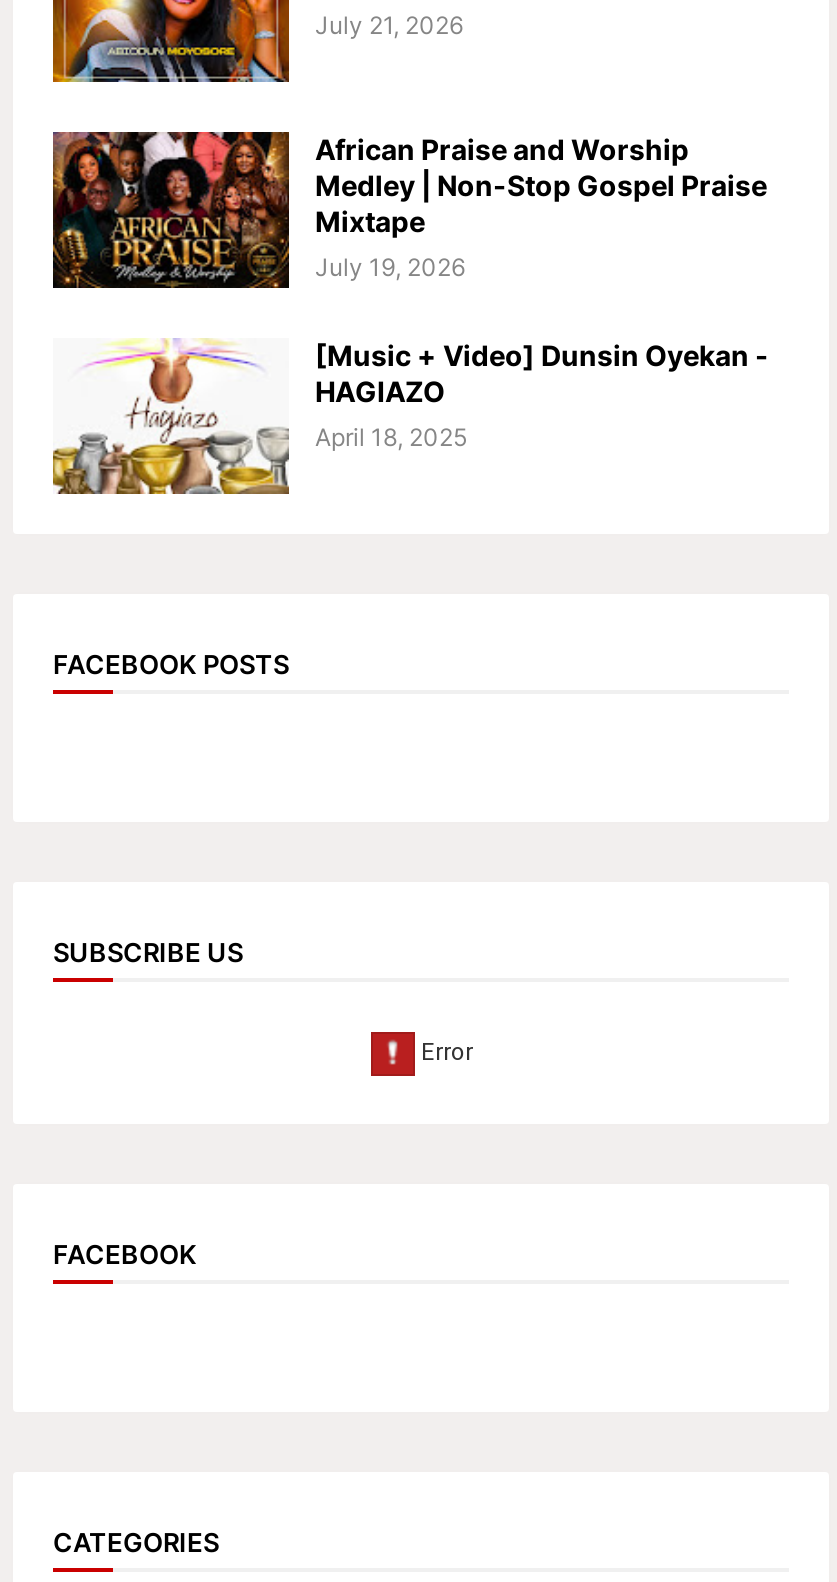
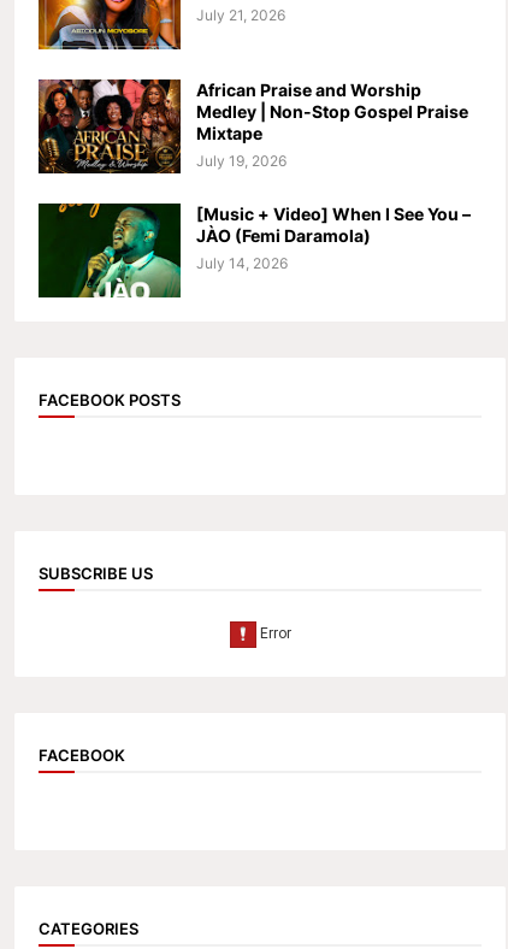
- [image]
- [Music + Video] Dunsin Oyekan -
- HAGIAZO
- April 18, 2025
+ [image]
+ [Music + Video] When I See You –
+ JÀO (Femi Daramola)
+ July 14, 2026
